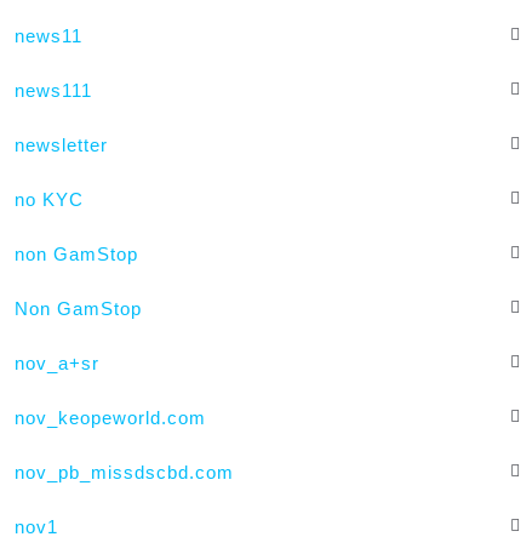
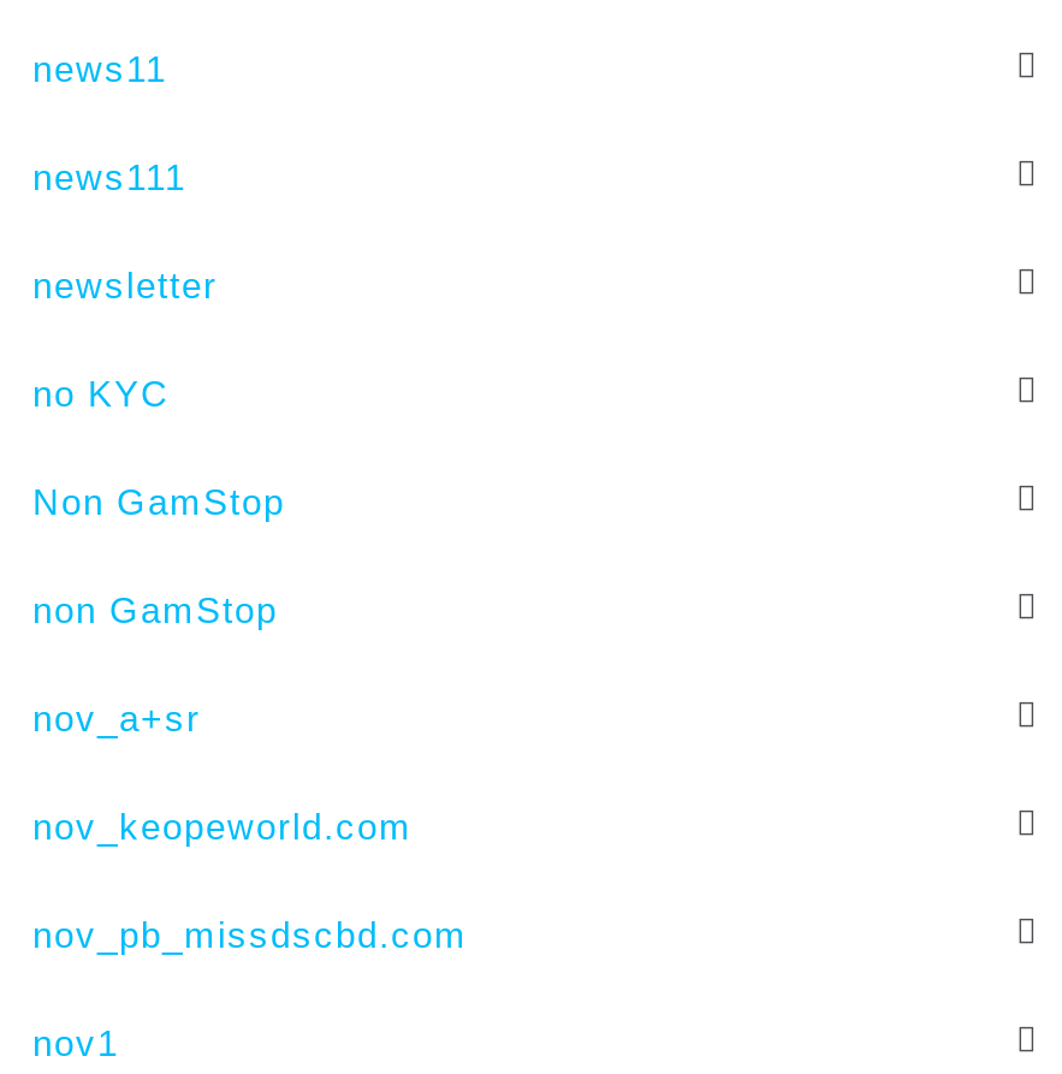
moved down: non GamStop

moved up: Non GamStop
